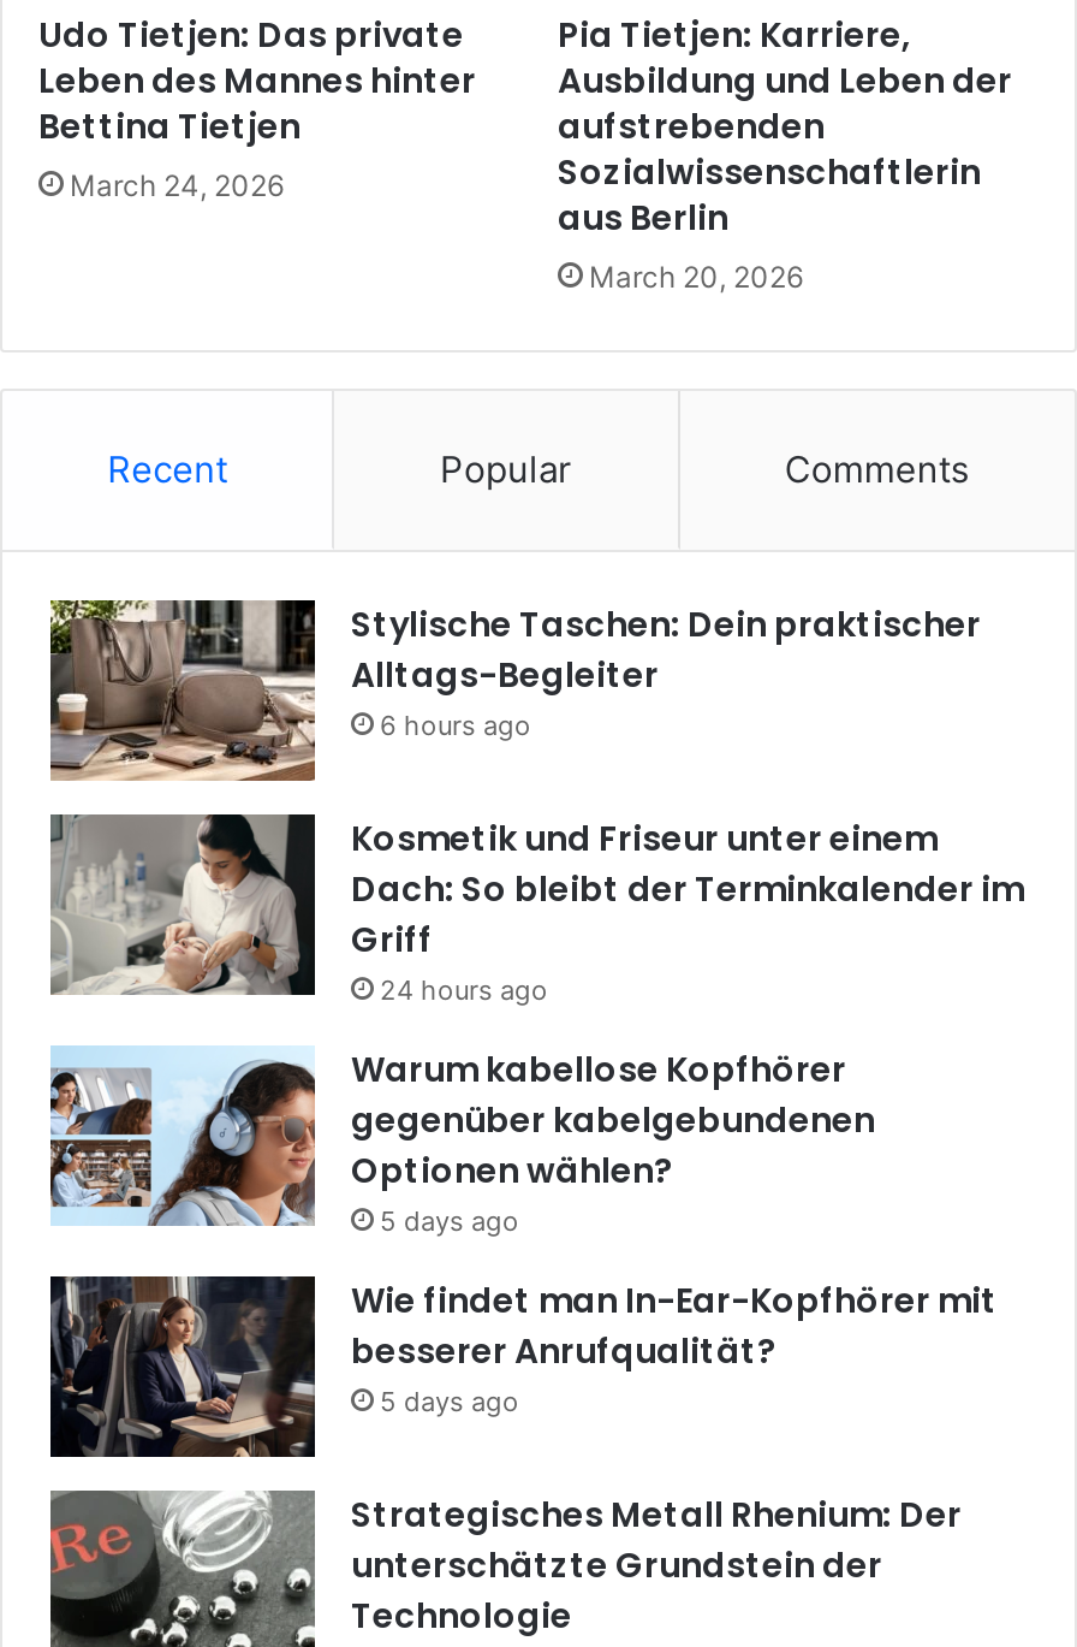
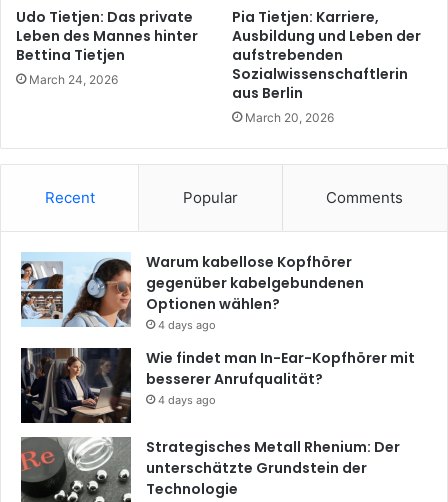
- [image]
- Stylische Taschen: Dein praktischer
- Alltags-Begleiter
- 6 hours ago
- Kosmetik und Friseur unter einem
- Dach: So bleibt der Terminkalender im
- Griff
- 24 hours ago

- [image]

- 5 days ago
+ 4 days ago

- 5 days ago
+ 4 days ago
